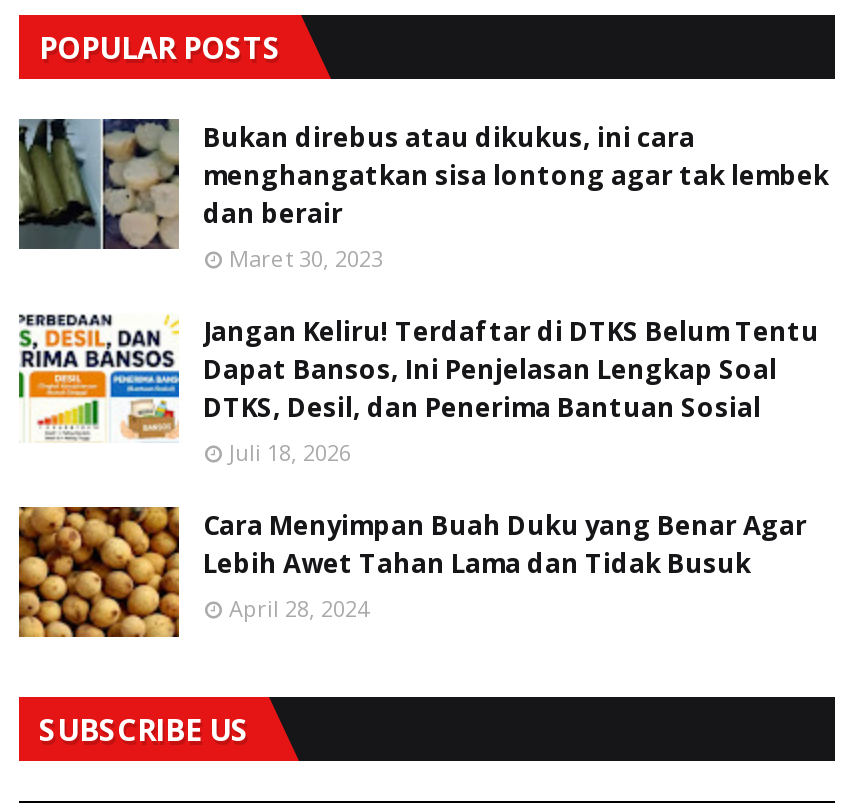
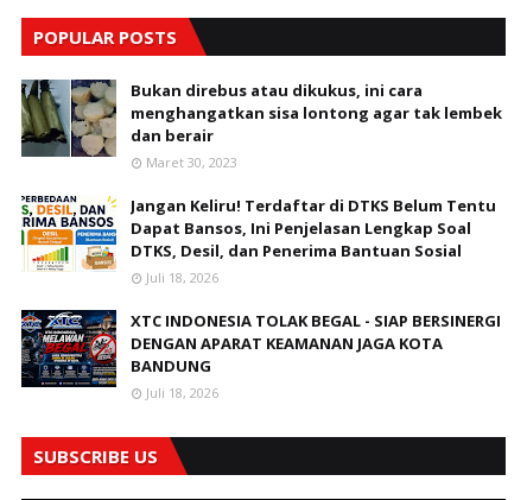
- [image]
- Cara Menyimpan Buah Duku yang Benar Agar
- Lebih Awet Tahan Lama dan Tidak Busuk
- April 28, 2024
+ [image]
+ XTC INDONESIA TOLAK BEGAL - SIAP BERSINERGI
+ DENGAN APARAT KEAMANAN JAGA KOTA
+ BANDUNG
+ Juli 18, 2026
